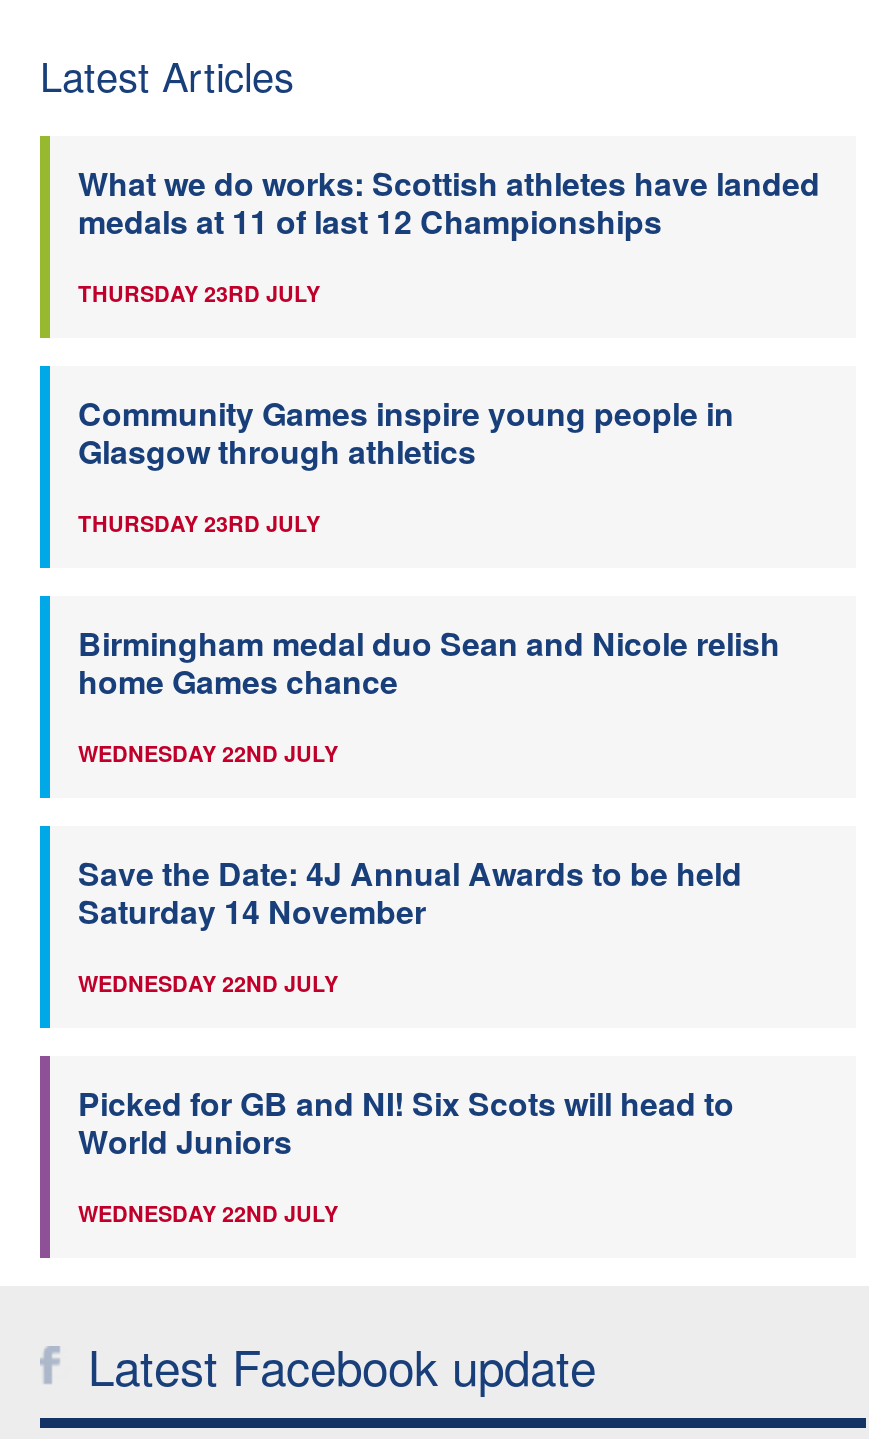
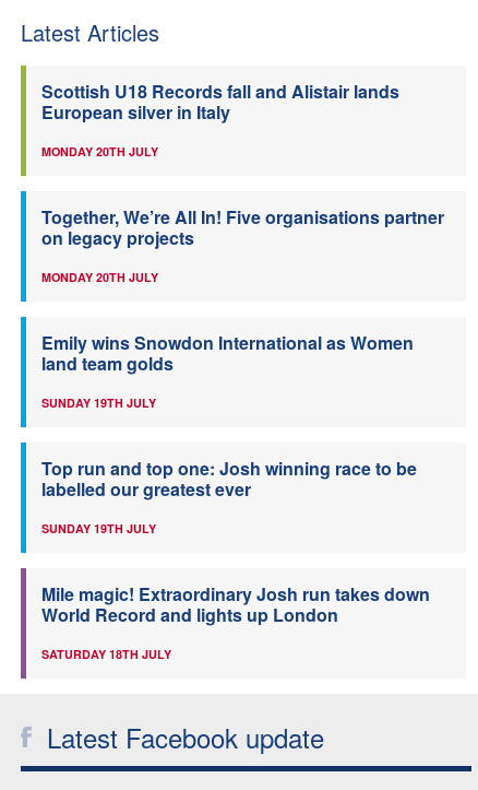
- What we do works: Scottish athletes have landed
- medals at 11 of last 12 Championships
+ Scottish U18 Records fall and Alistair lands
+ European silver in Italy

- THURSDAY 23RD JULY
+ MONDAY 20TH JULY

- Community Games inspire young people in
- Glasgow through athletics
+ Together, We’re All In! Five organisations partner
+ on legacy projects

- THURSDAY 23RD JULY
+ MONDAY 20TH JULY

- Birmingham medal duo Sean and Nicole relish
- home Games chance
+ Emily wins Snowdon International as Women
+ land team golds

- WEDNESDAY 22ND JULY
+ SUNDAY 19TH JULY

- Save the Date: 4J Annual Awards to be held
- Saturday 14 November
+ Top run and top one: Josh winning race to be
+ labelled our greatest ever

- WEDNESDAY 22ND JULY
+ SUNDAY 19TH JULY

- Picked for GB and NI! Six Scots will head to
- World Juniors
+ Mile magic! Extraordinary Josh run takes down
+ World Record and lights up London

- WEDNESDAY 22ND JULY
+ SATURDAY 18TH JULY
